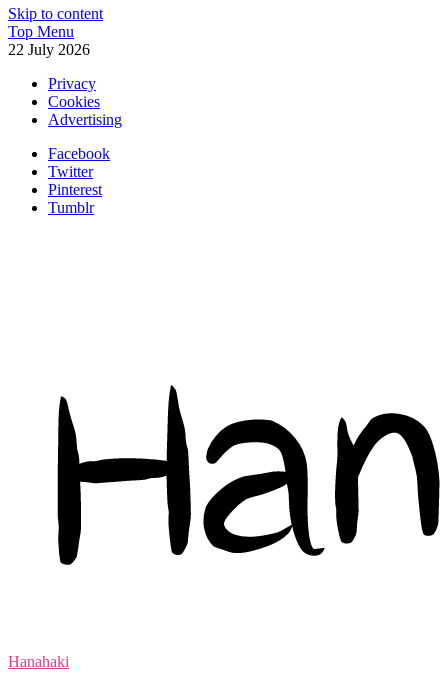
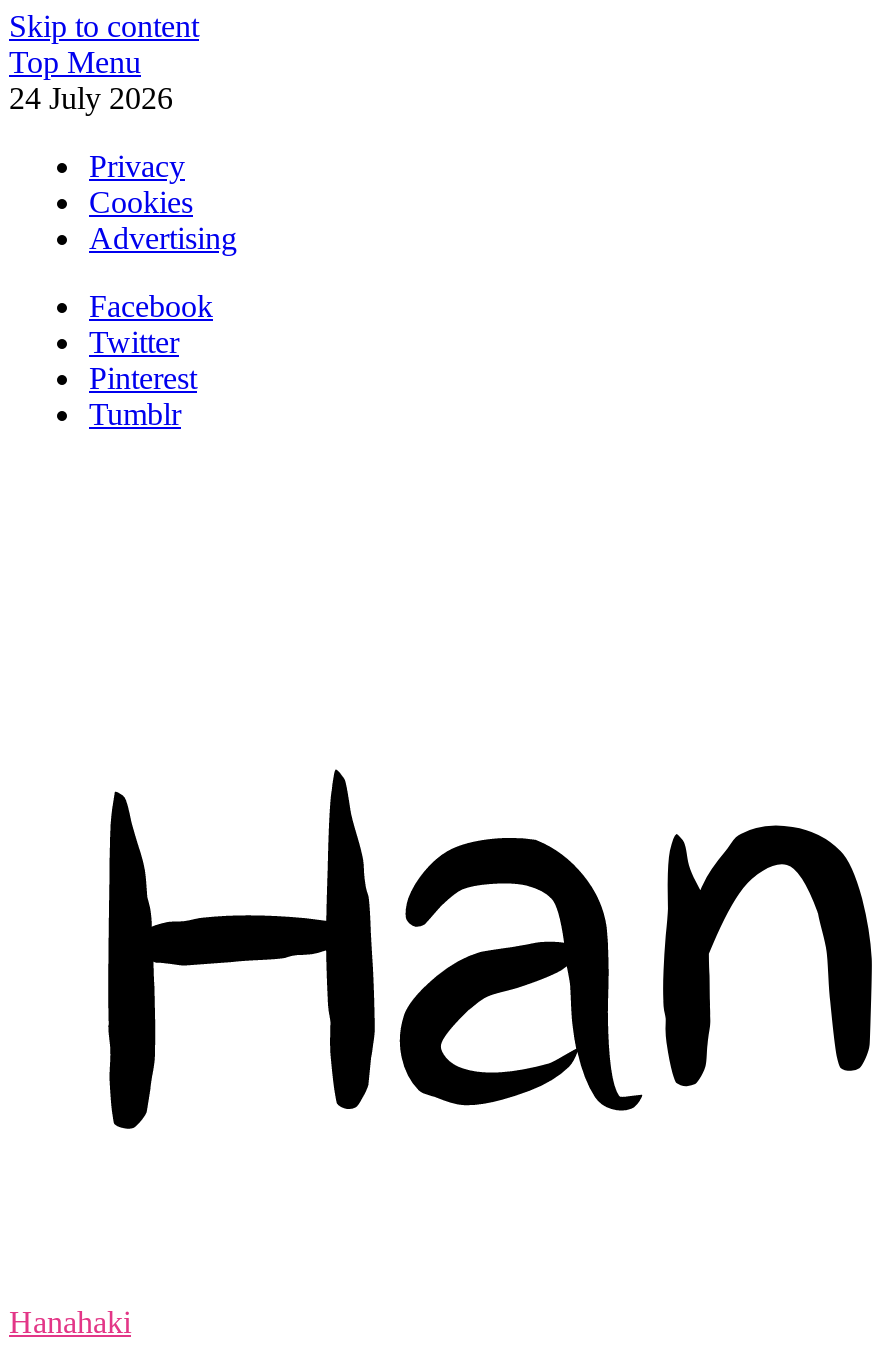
- 22 July 2026
+ 24 July 2026
